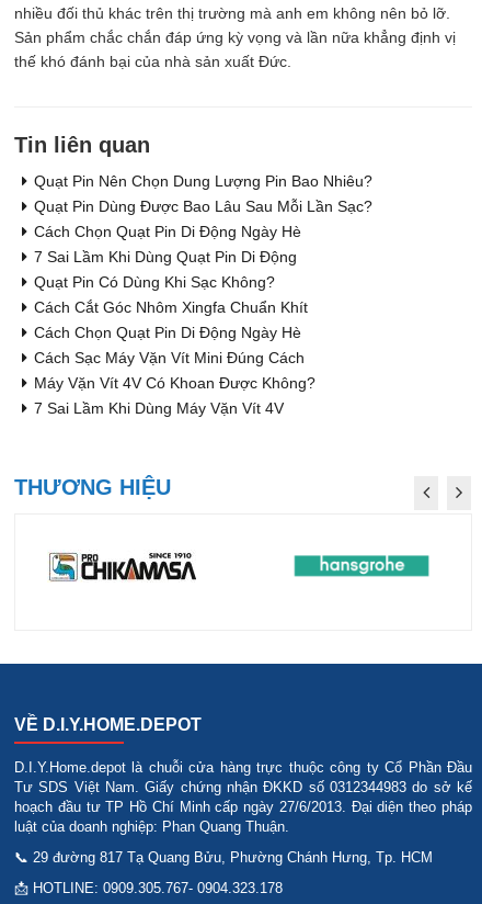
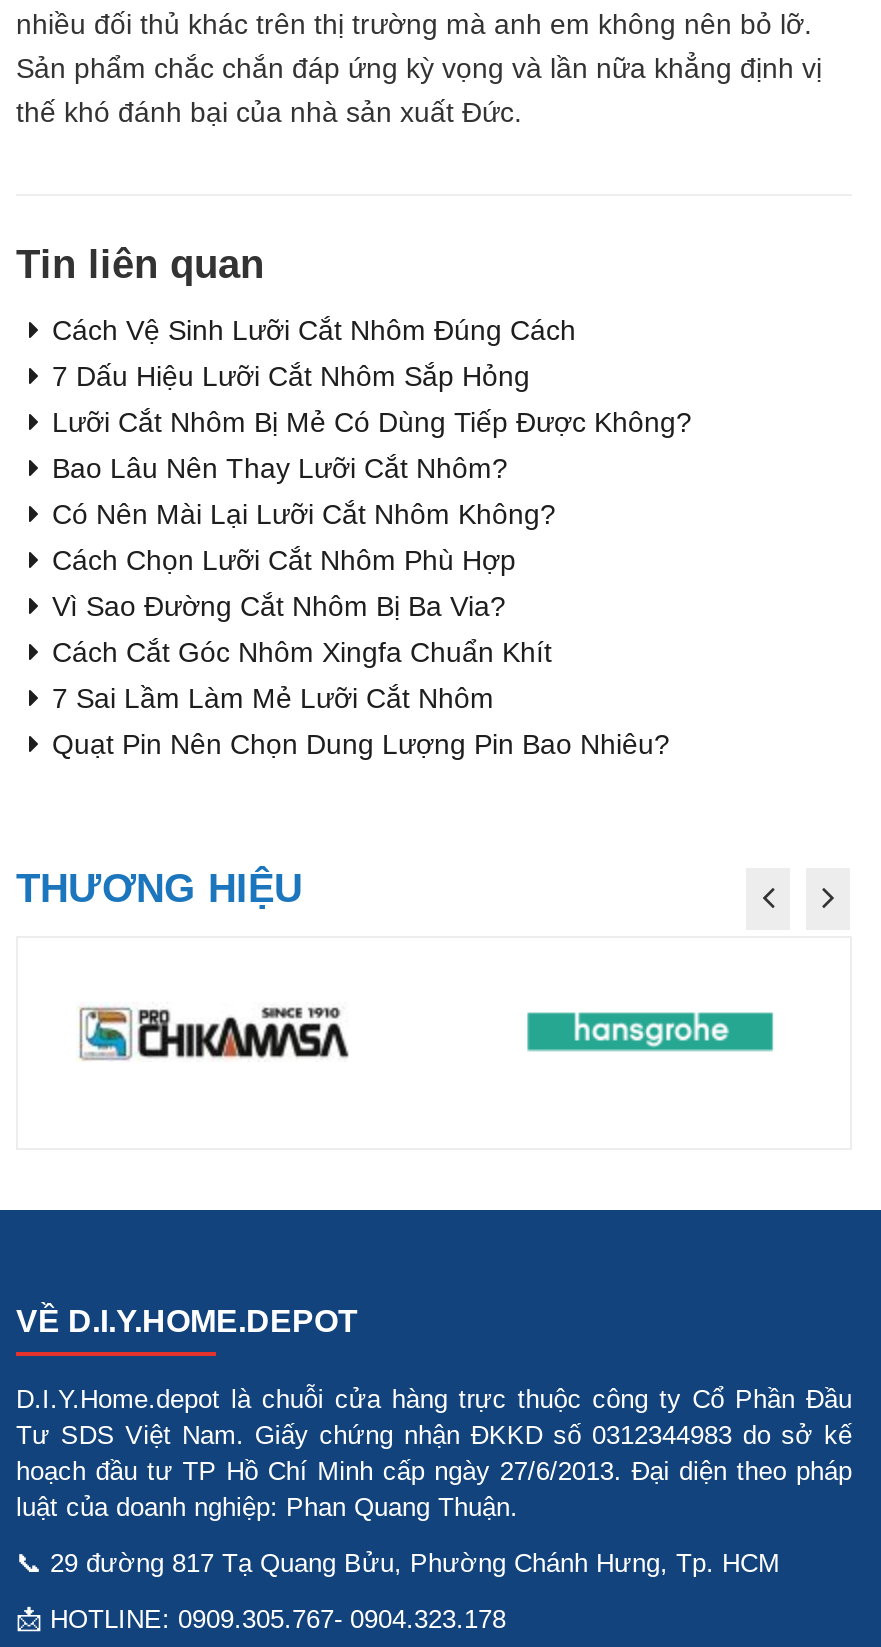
+ Cách Vệ Sinh Lưỡi Cắt Nhôm Đúng Cách
+ 7 Dấu Hiệu Lưỡi Cắt Nhôm Sắp Hỏng
+ Lưỡi Cắt Nhôm Bị Mẻ Có Dùng Tiếp Được Không?
+ Bao Lâu Nên Thay Lưỡi Cắt Nhôm?
+ Có Nên Mài Lại Lưỡi Cắt Nhôm Không?
+ Cách Chọn Lưỡi Cắt Nhôm Phù Hợp
+ Vì Sao Đường Cắt Nhôm Bị Ba Via?
+ 7 Sai Lầm Làm Mẻ Lưỡi Cắt Nhôm

moved down: Quạt Pin Nên Chọn Dung Lượng Pin Bao Nhiêu?

- Quạt Pin Dùng Được Bao Lâu Sau Mỗi Lần Sạc?
- Cách Chọn Quạt Pin Di Động Ngày Hè
- 7 Sai Lầm Khi Dùng Quạt Pin Di Động
- Quạt Pin Có Dùng Khi Sạc Không?
- Cách Chọn Quạt Pin Di Động Ngày Hè
- Cách Sạc Máy Vặn Vít Mini Đúng Cách
- Máy Vặn Vít 4V Có Khoan Được Không?
- 7 Sai Lầm Khi Dùng Máy Vặn Vít 4V

moved up: Cách Cắt Góc Nhôm Xingfa Chuẩn Khít
